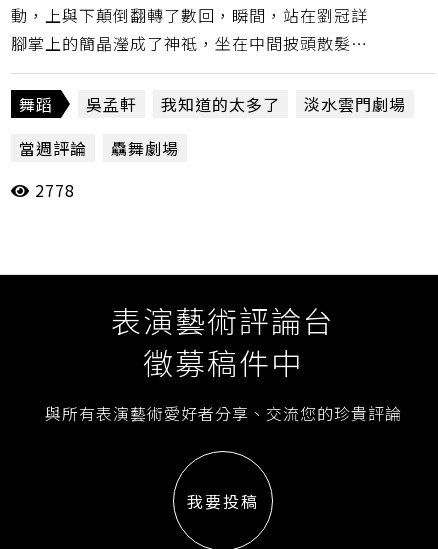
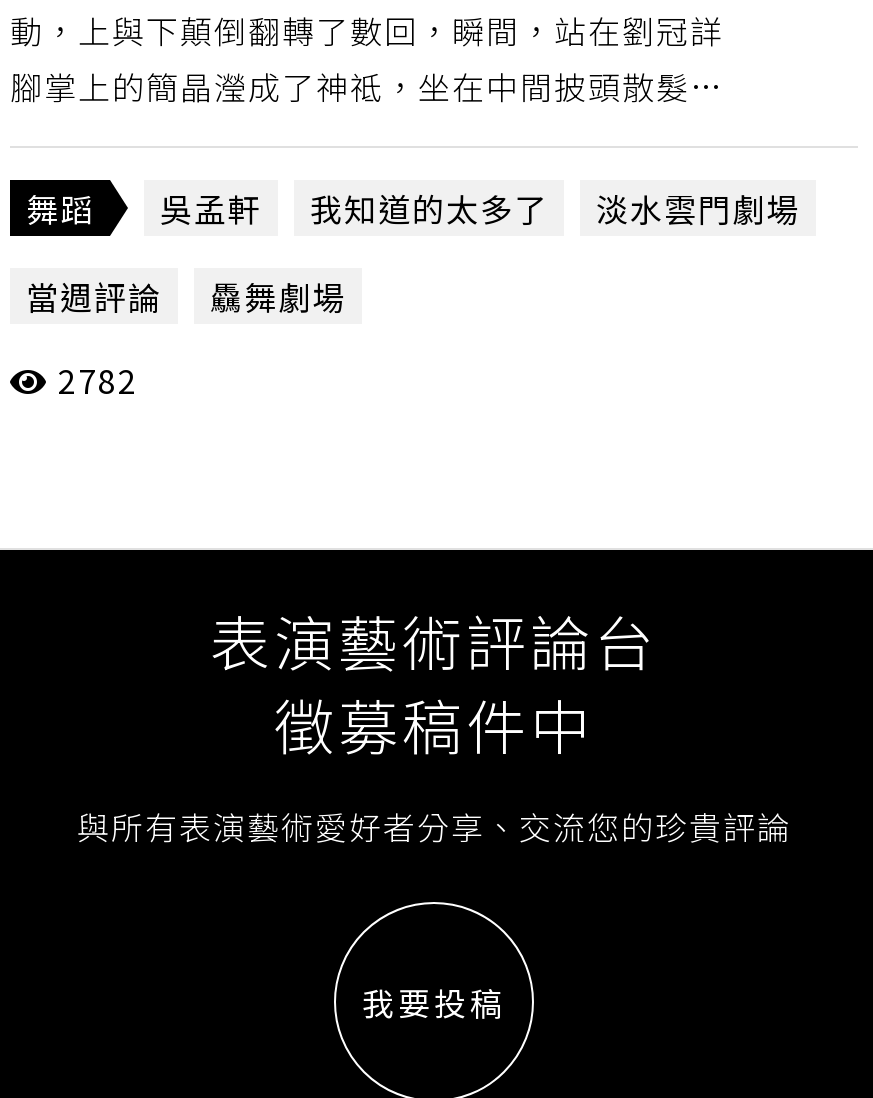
- 2778
+ 2782
